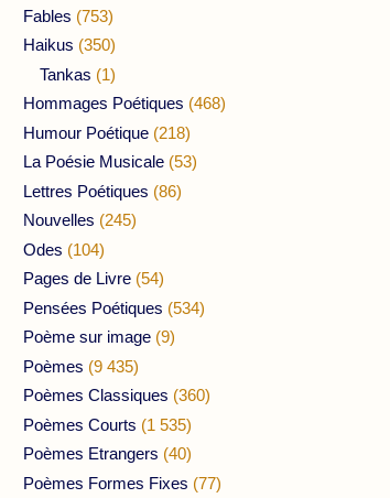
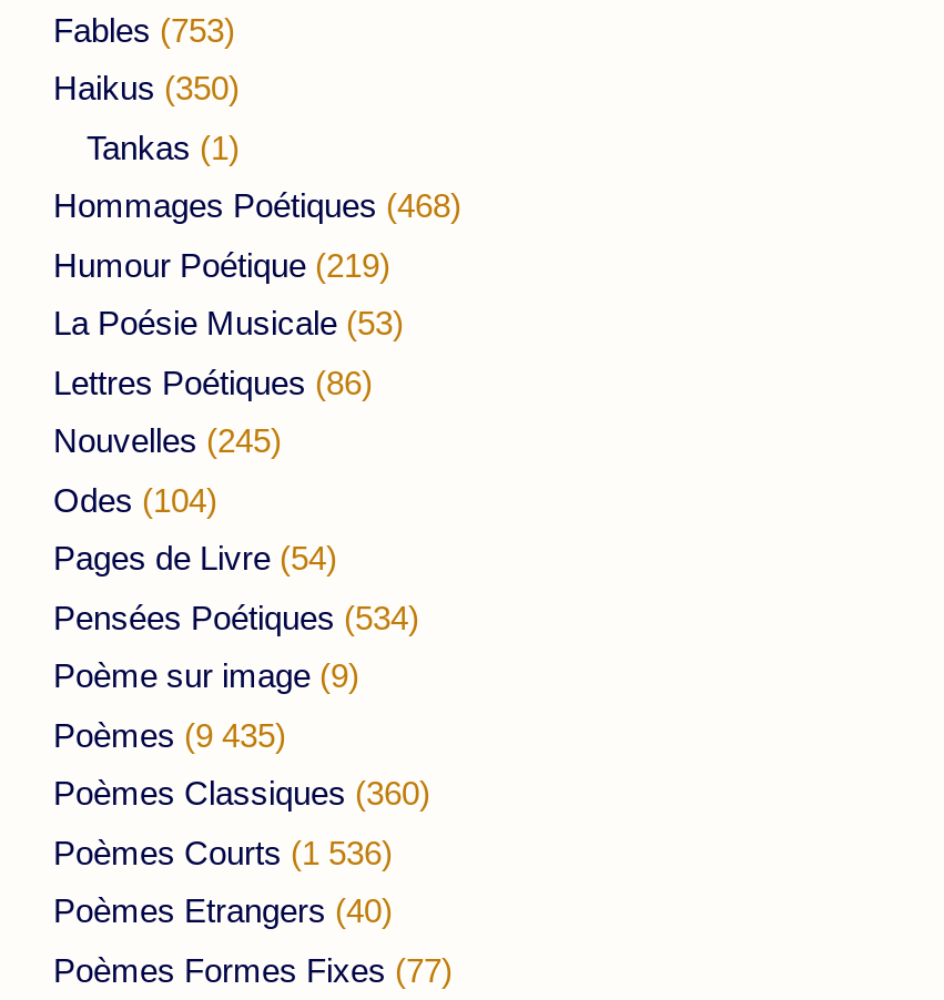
- Humour Poétique (218)
+ Humour Poétique (219)

- Poèmes Courts (1 535)
+ Poèmes Courts (1 536)
